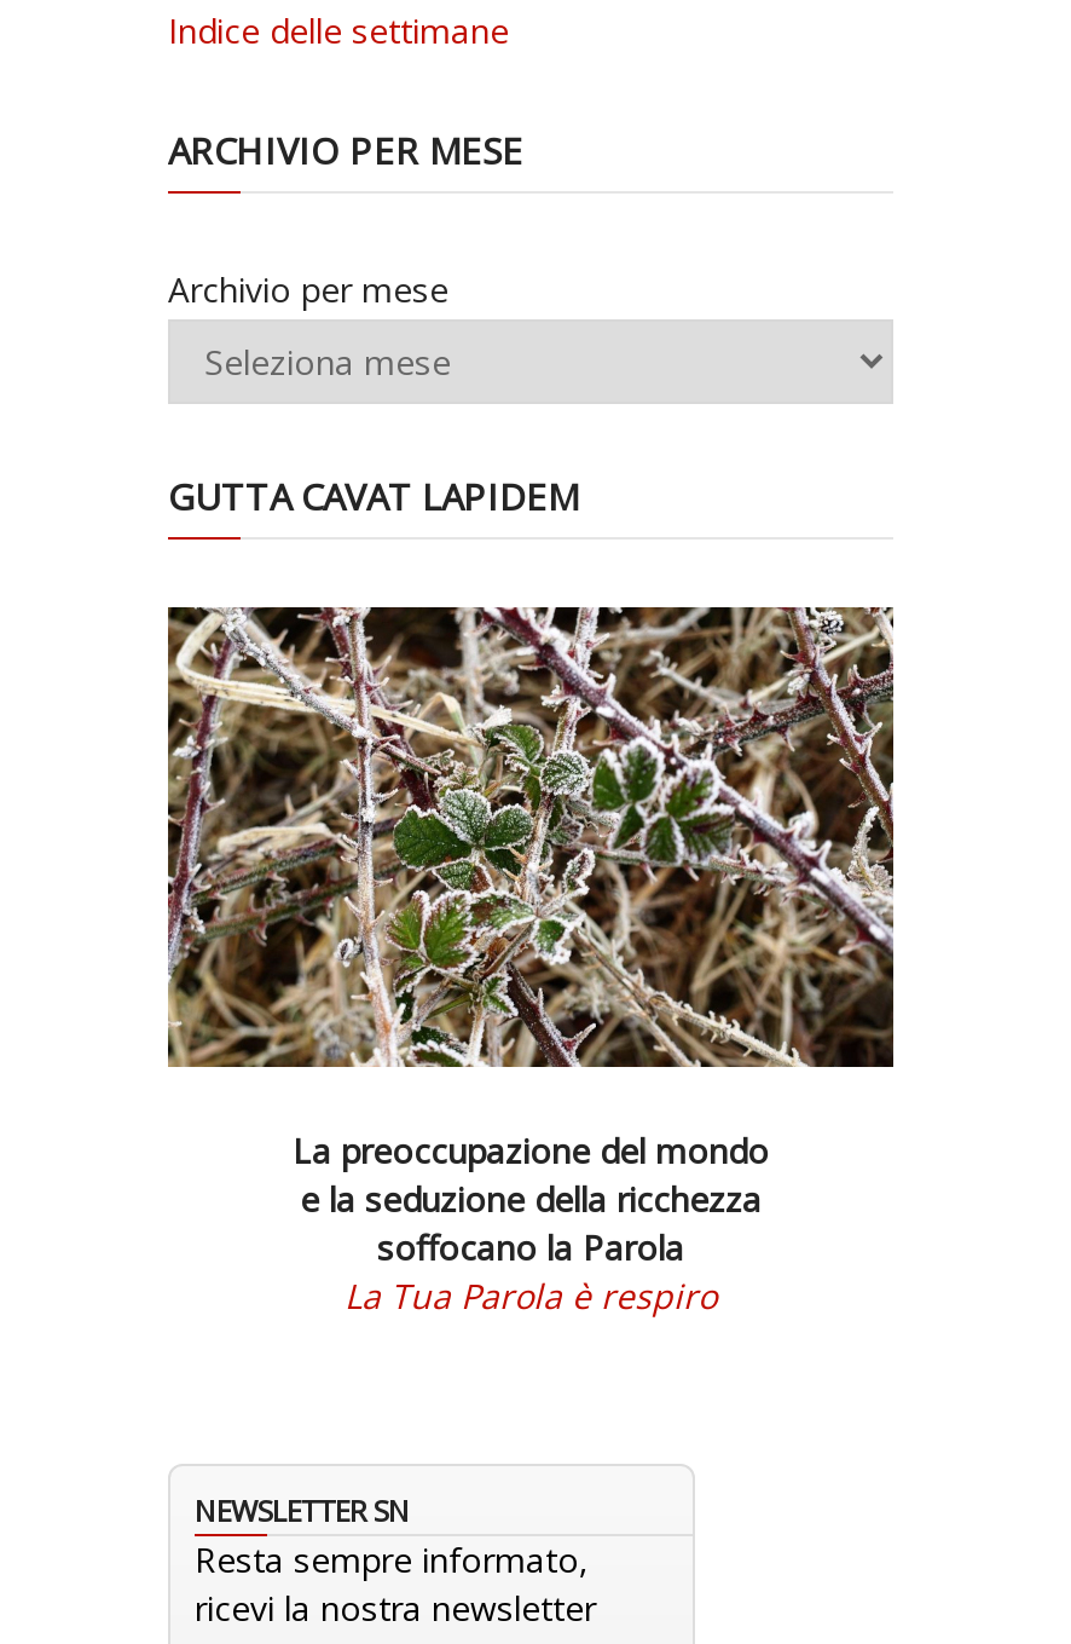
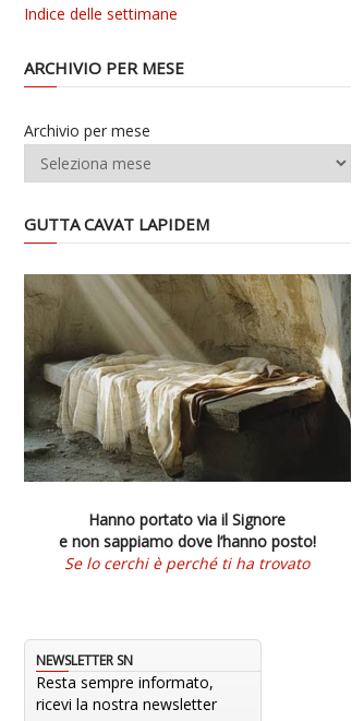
- [image]
- La preoccupazione del mondo
- e la seduzione della ricchezza
- soffocano la Parola
- La Tua Parola è respiro
+ [image]
+ Hanno portato via il Signore
+ e non sappiamo dove l’hanno posto!
+ Se lo cerchi è perché ti ha trovato
